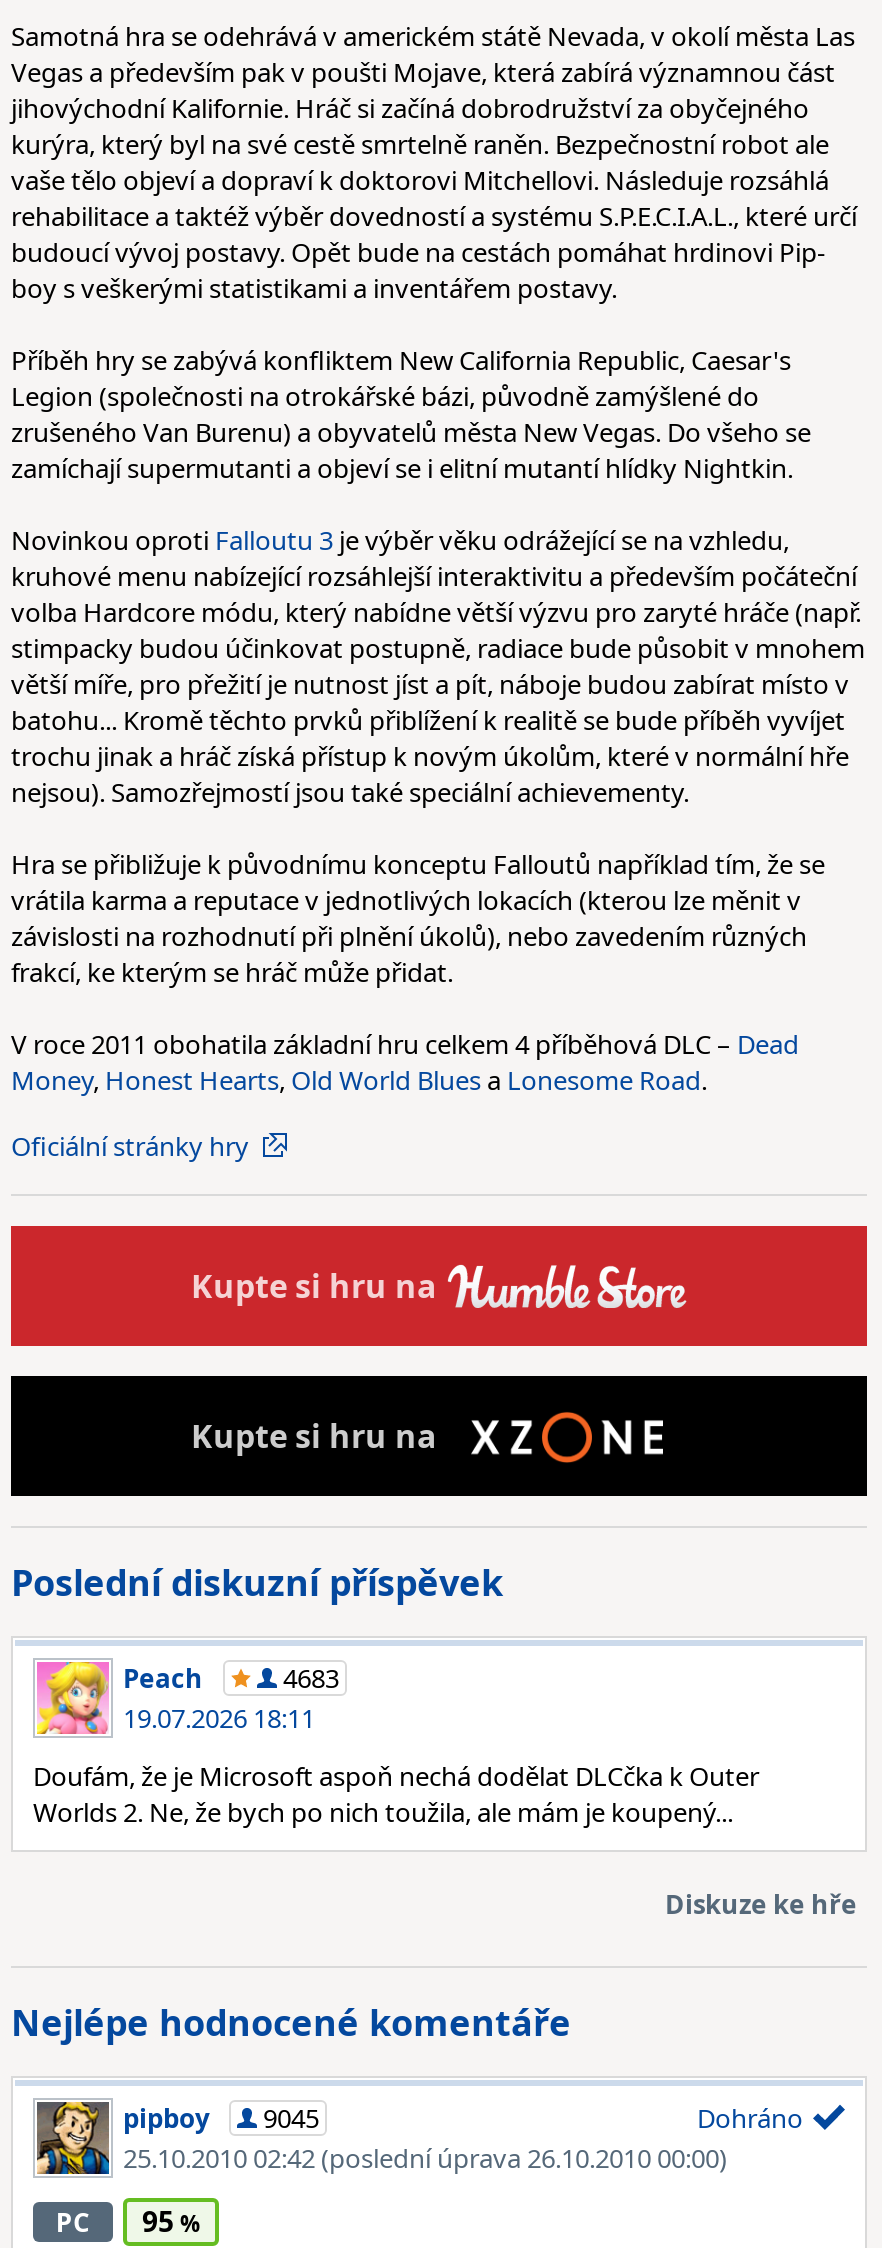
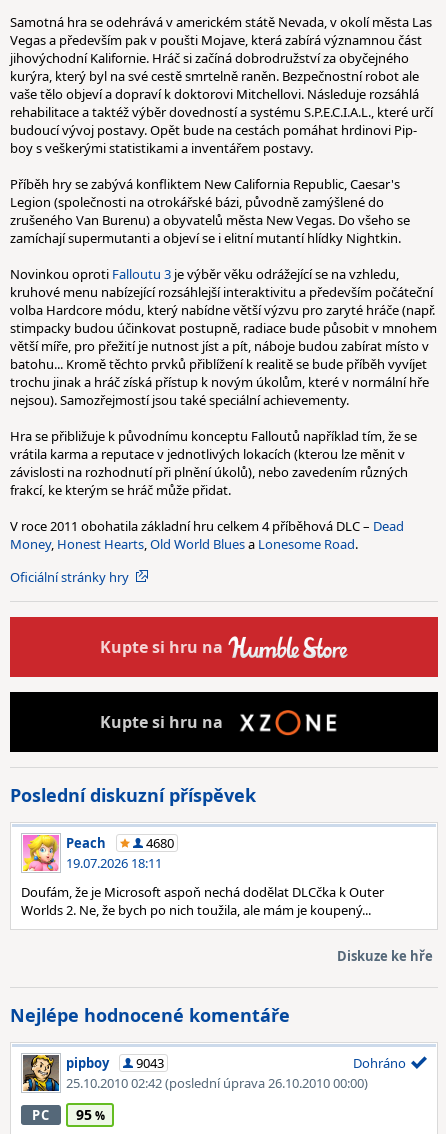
- 4683
+ 4680

- pipboy 9045
+ pipboy 9043
